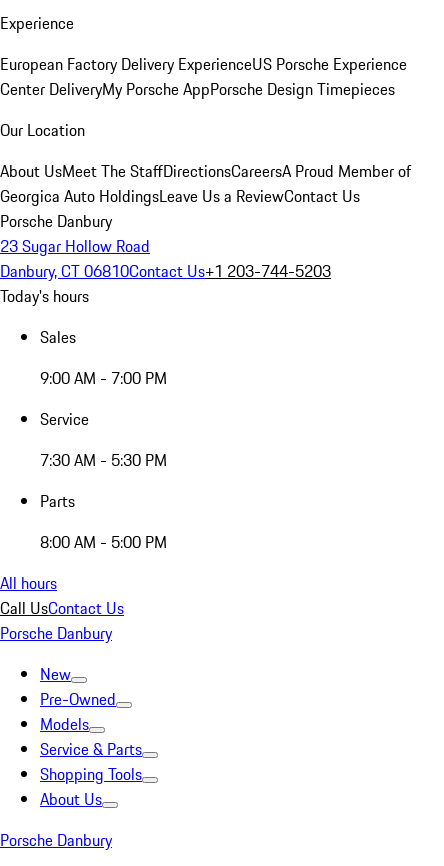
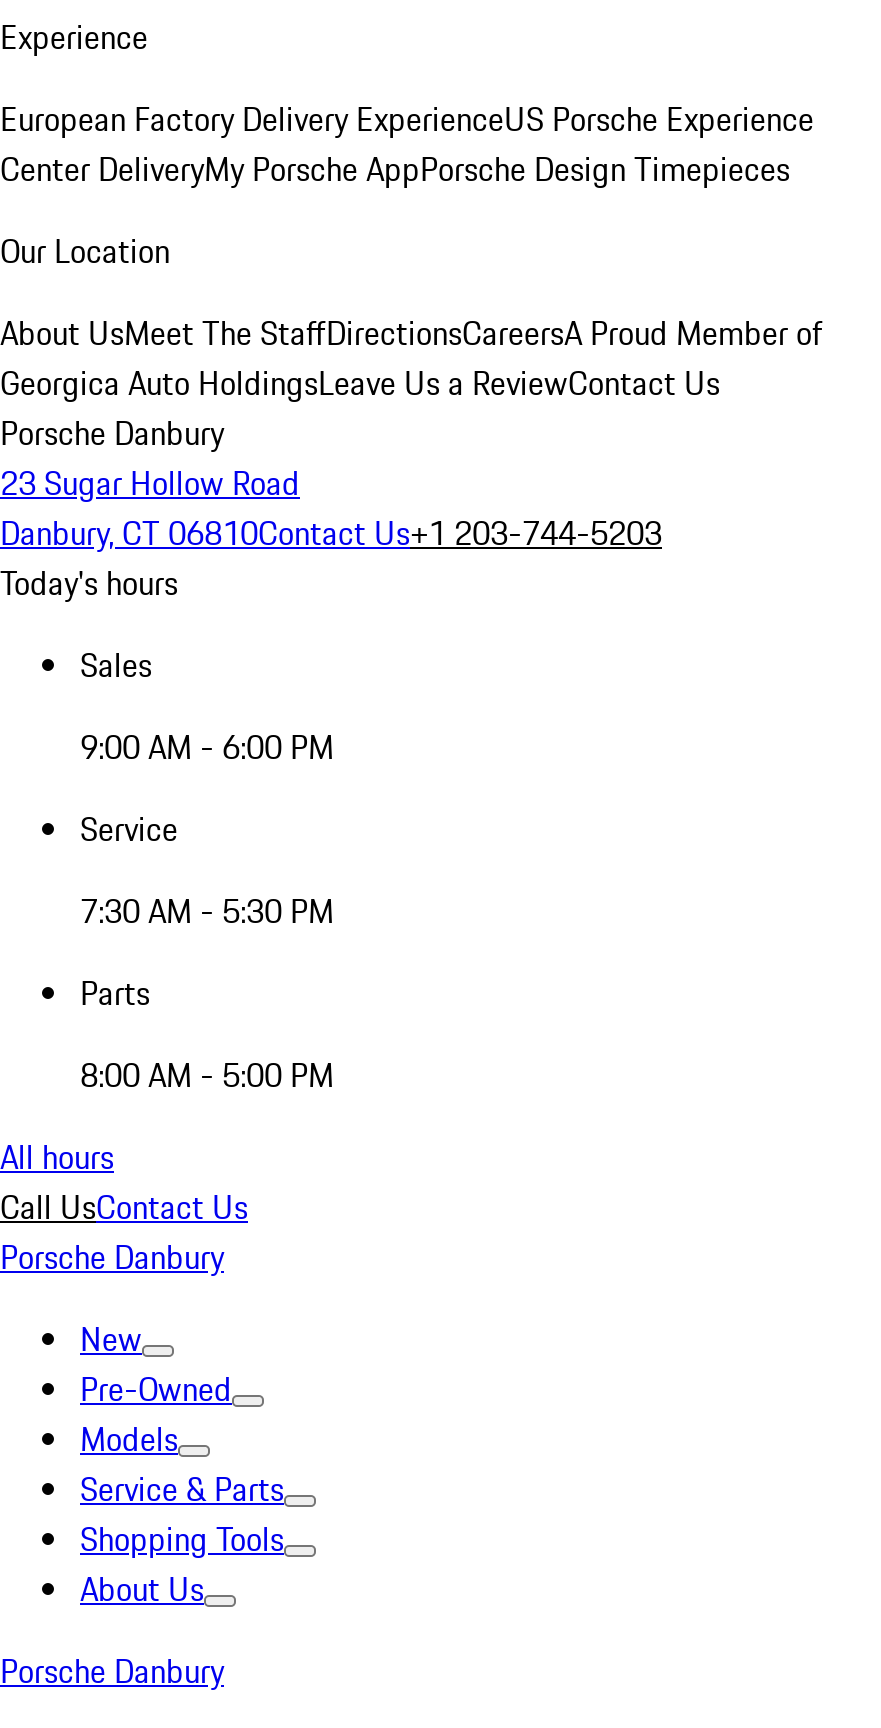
- 9:00 AM - 7:00 PM
+ 9:00 AM - 6:00 PM
